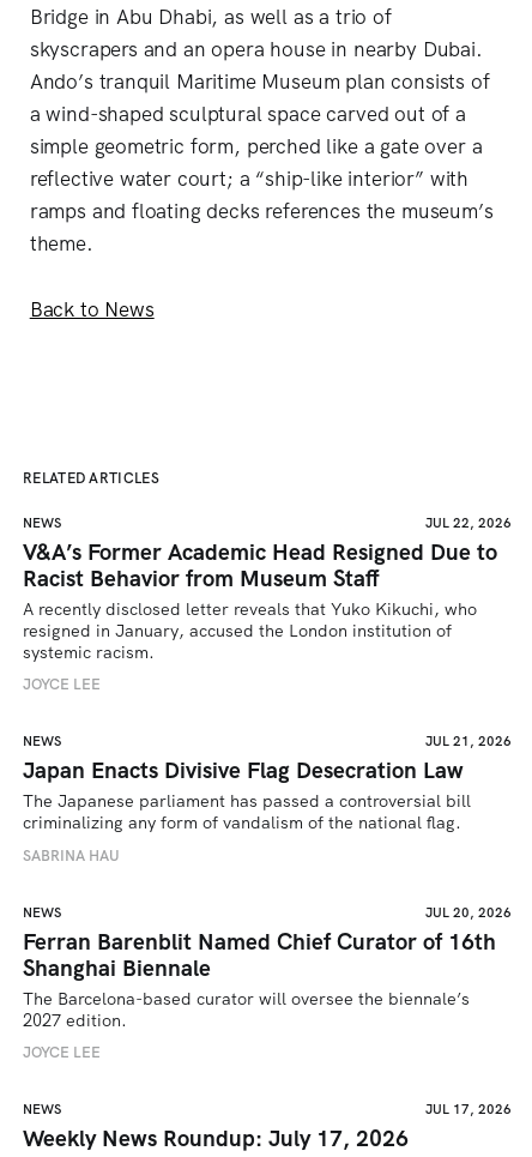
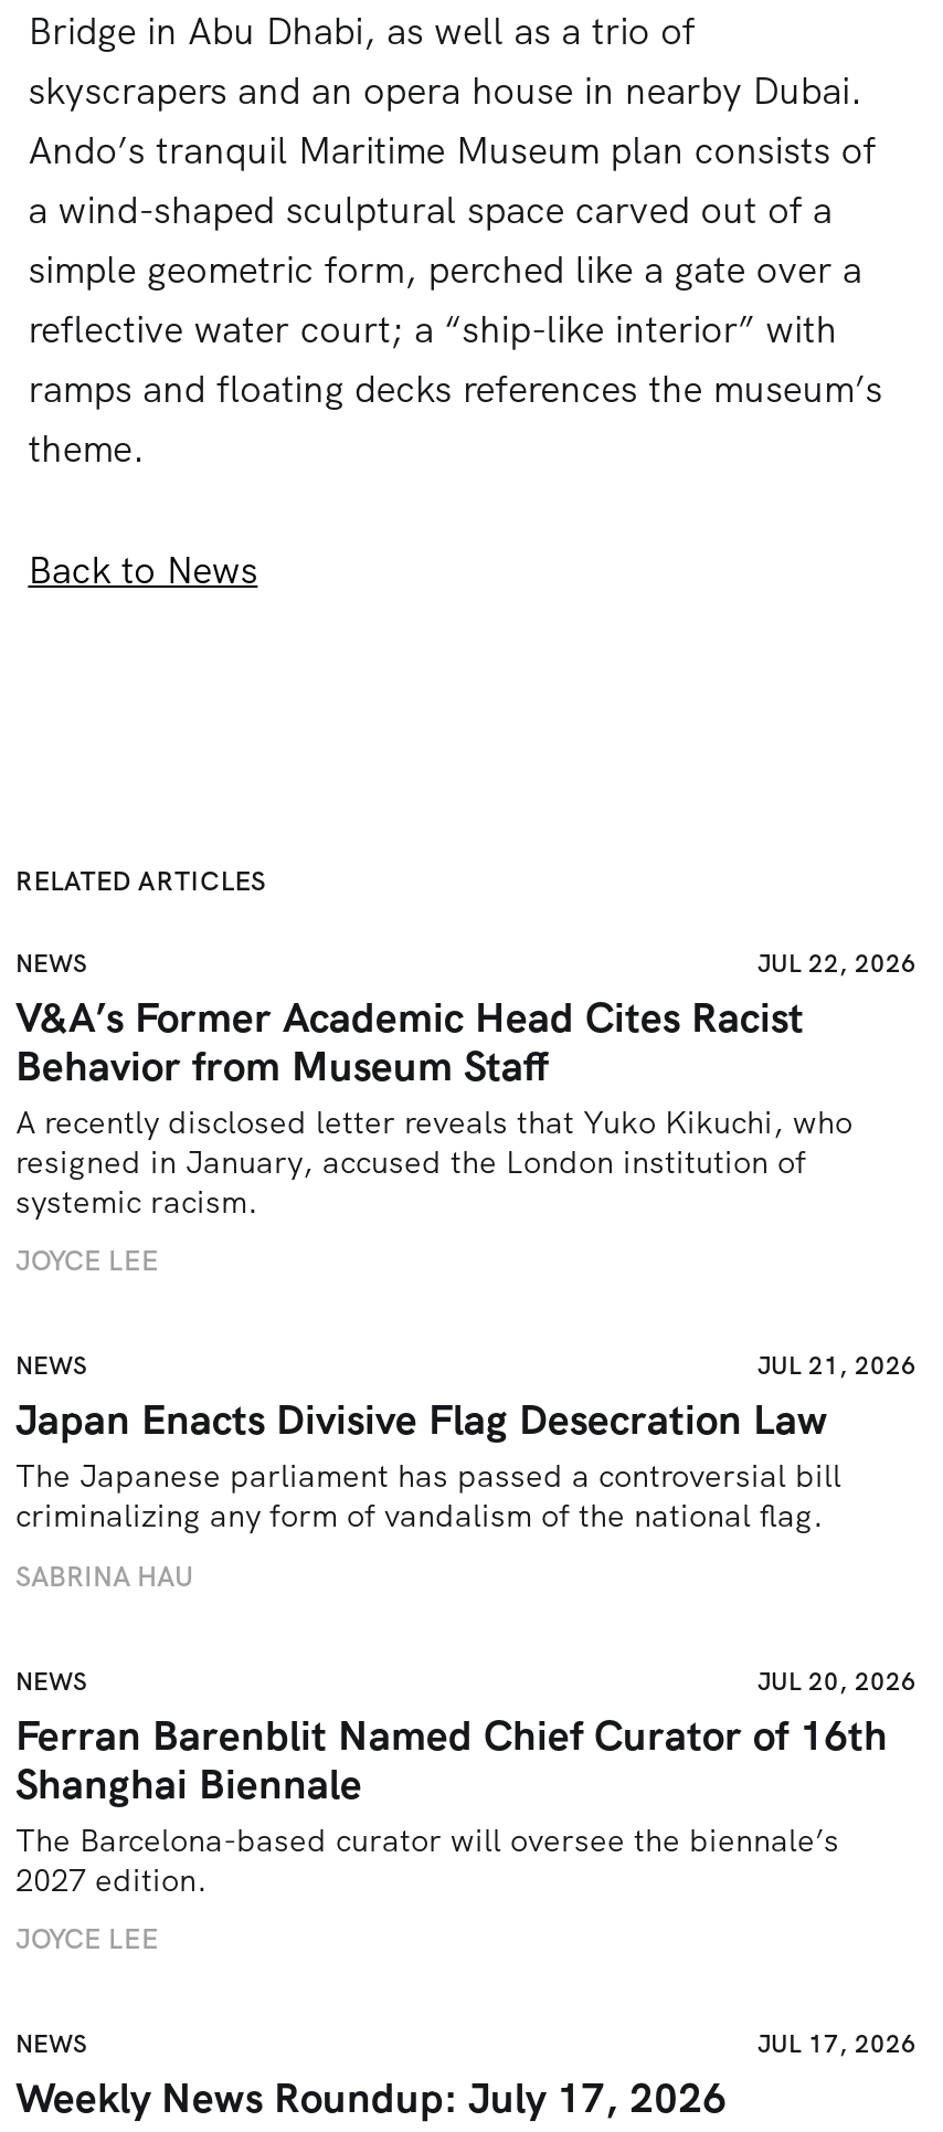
- V&A’s Former Academic Head Resigned Due to
- Racist Behavior from Museum Staff
+ V&A’s Former Academic Head Cites Racist
+ Behavior from Museum Staff
